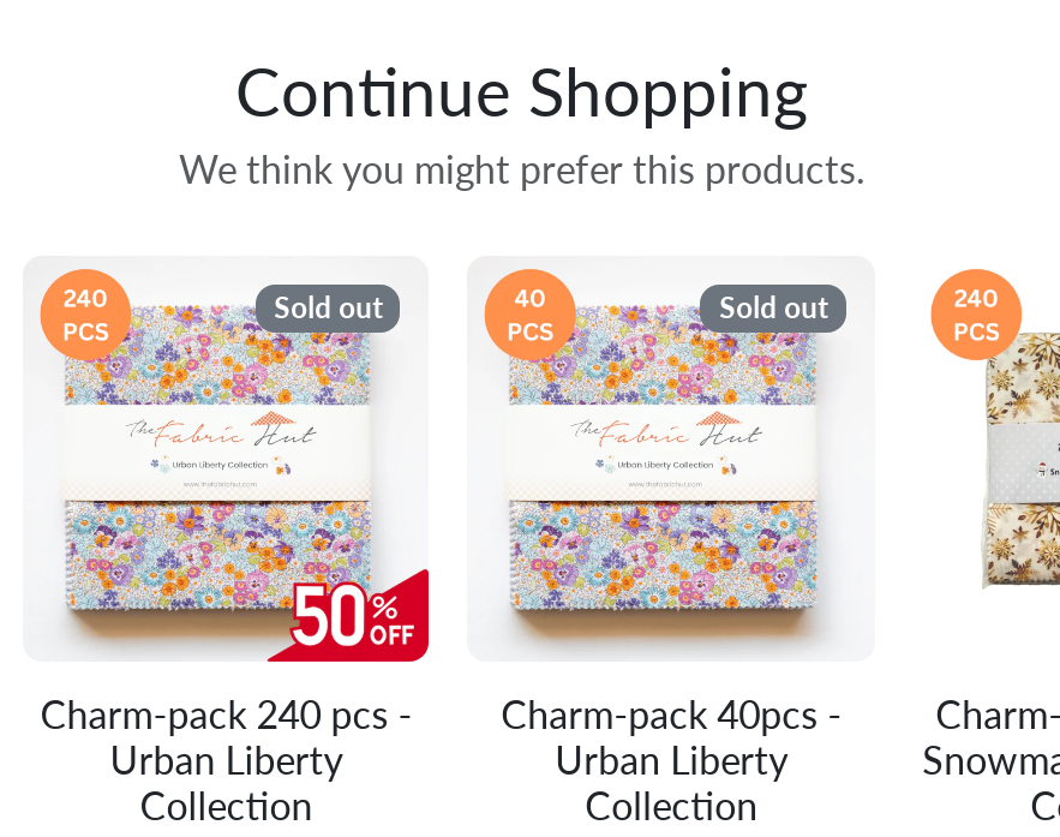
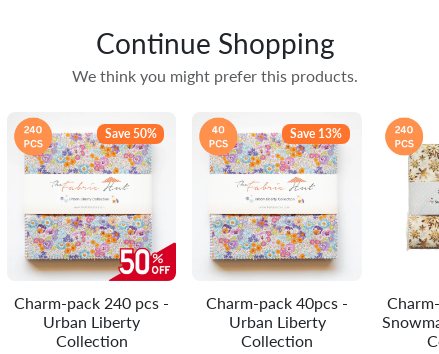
- Sold out
+ Save 50%

- Sold out
+ Save 13%
